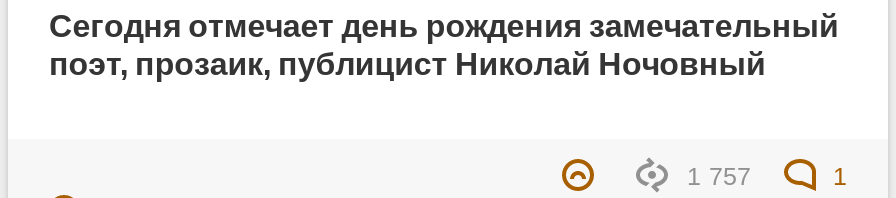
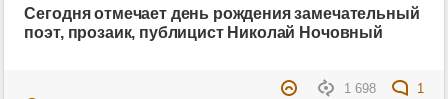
- 1 757
+ 1 698
